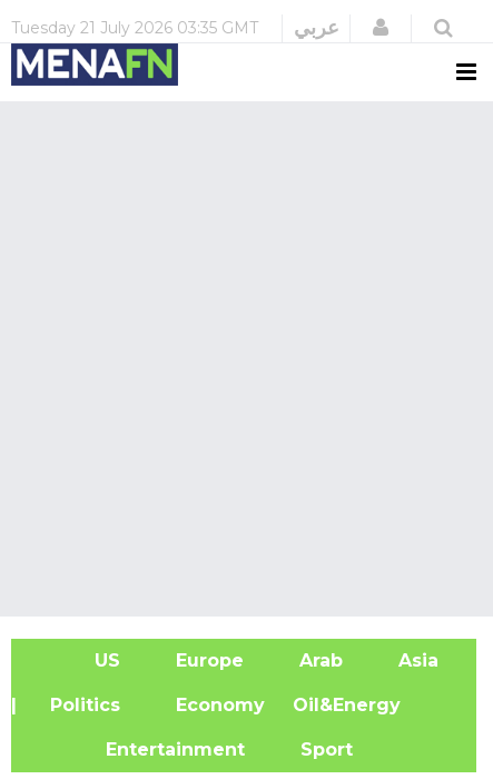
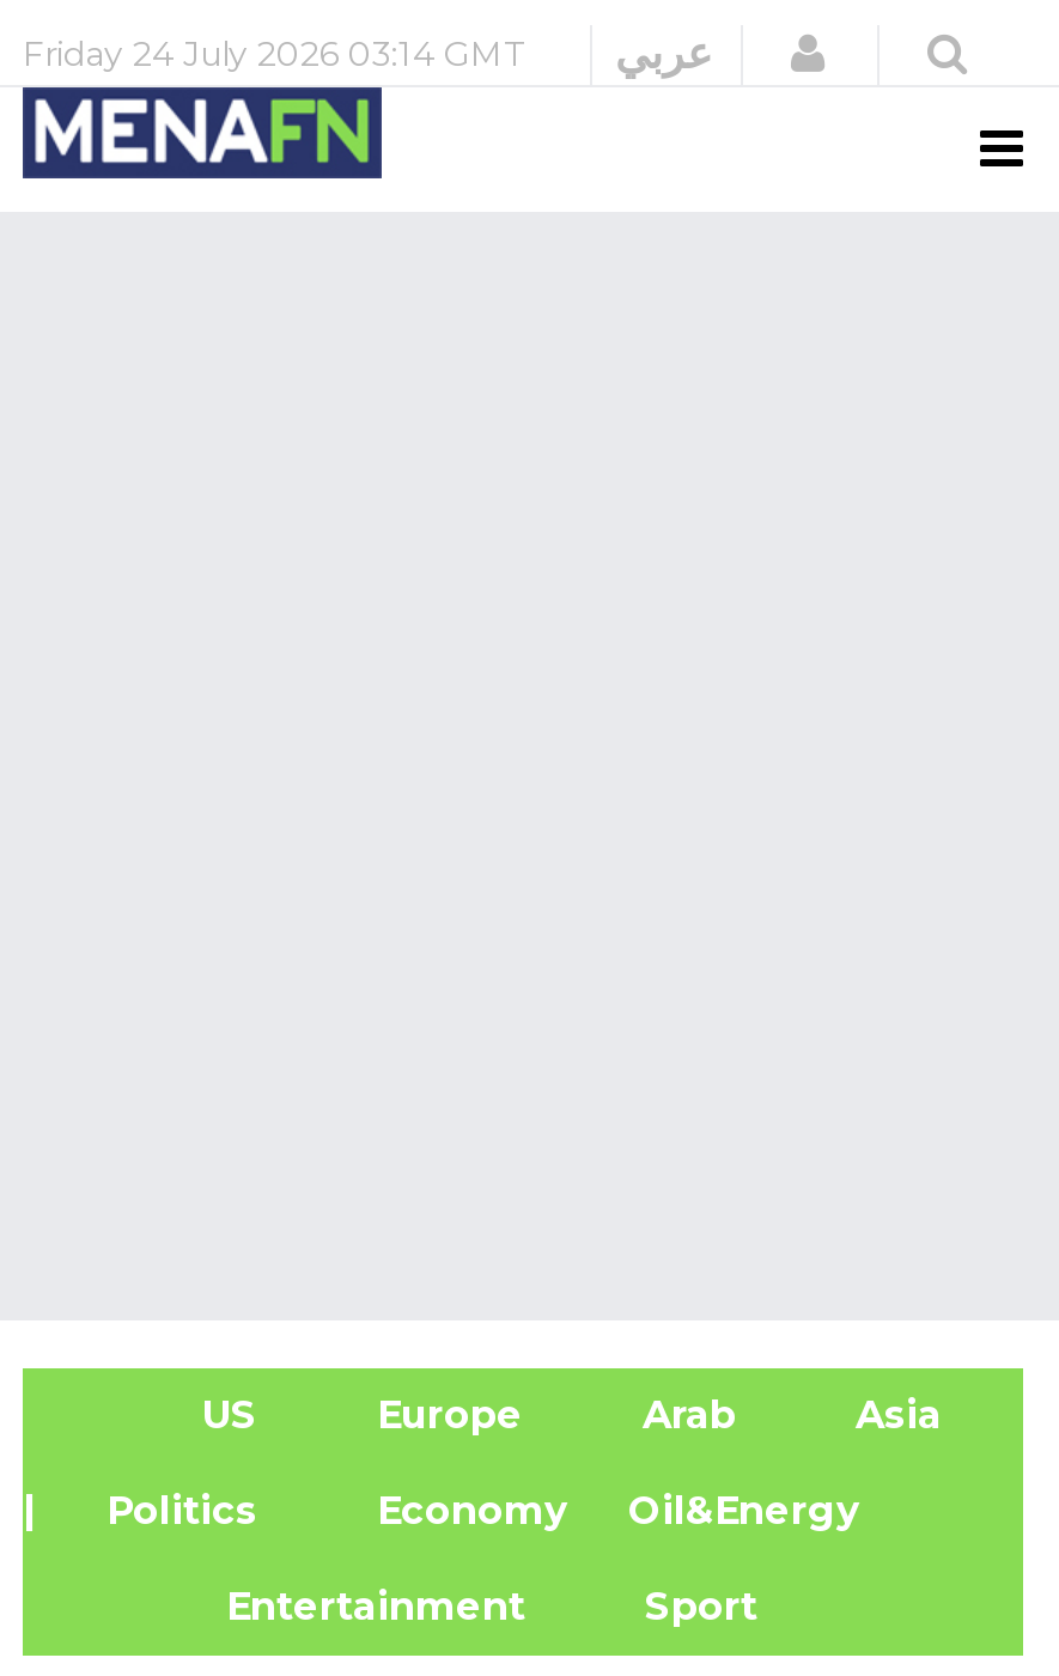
- Tuesday 21 July 2026 03:35 GMT
+ Friday 24 July 2026 03:14 GMT
